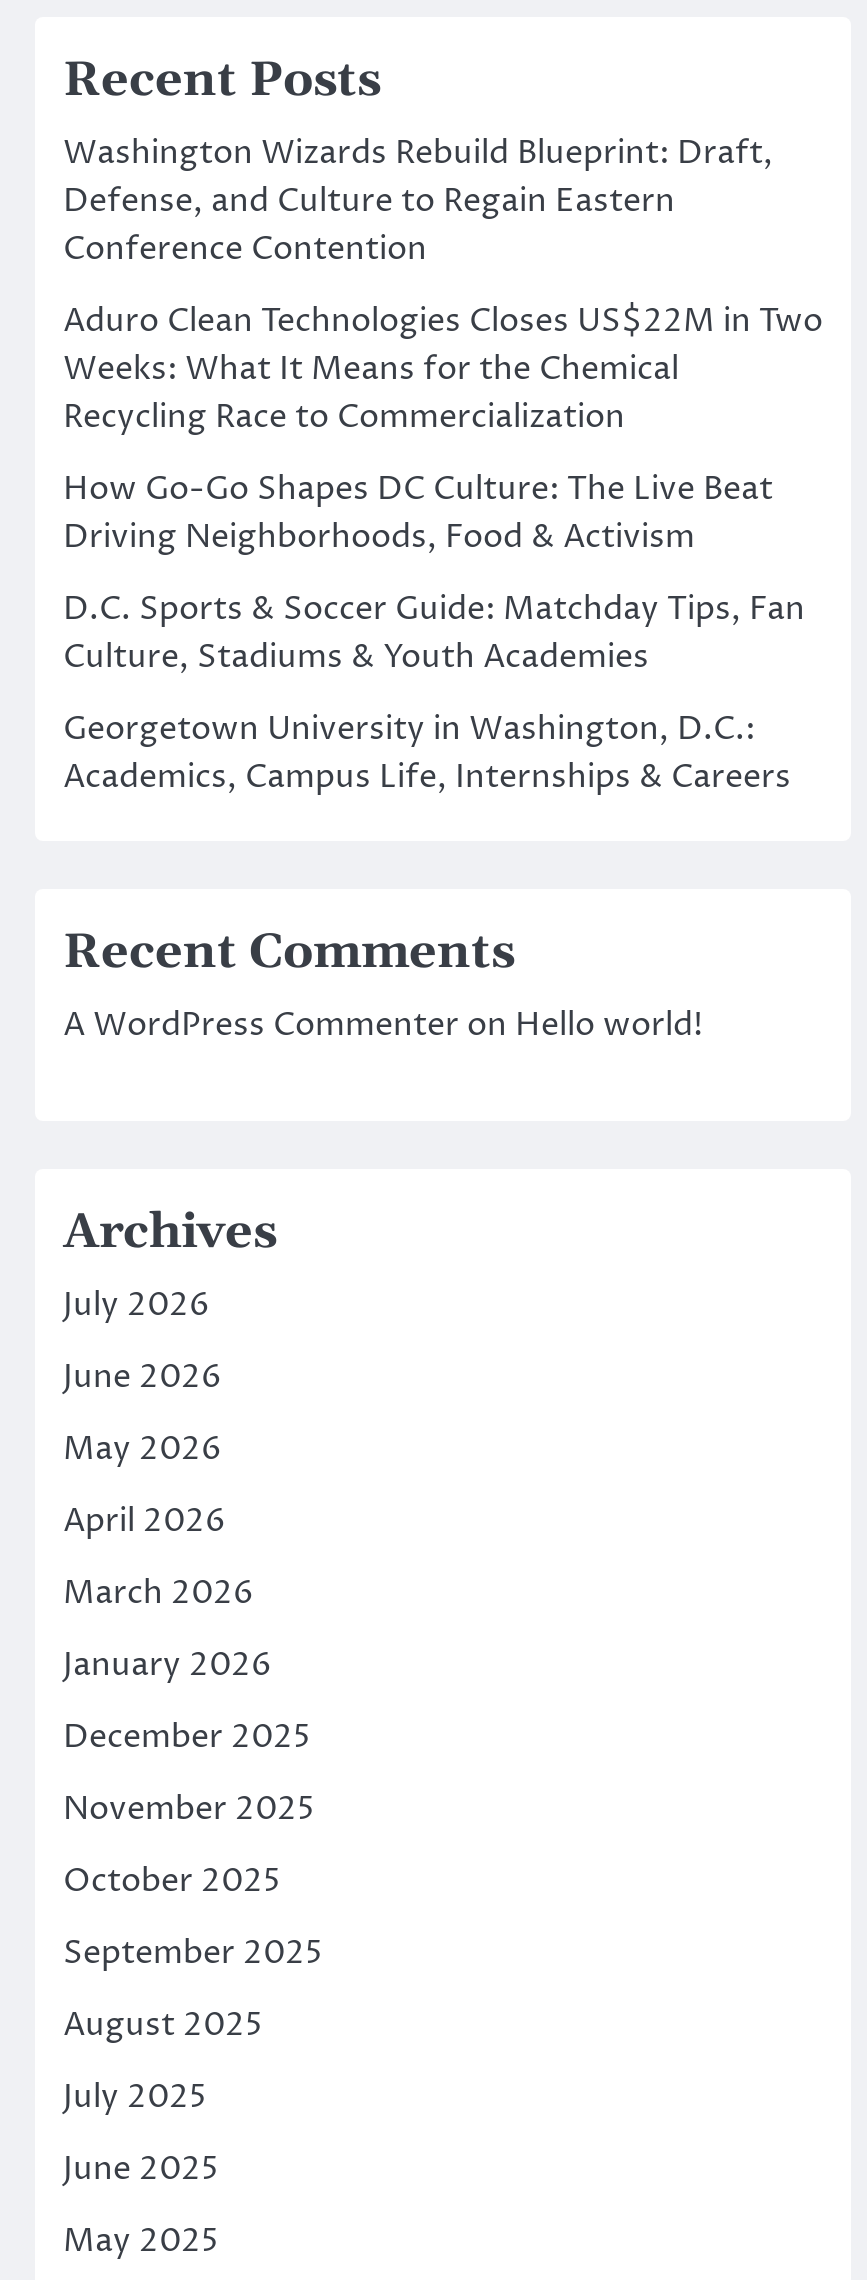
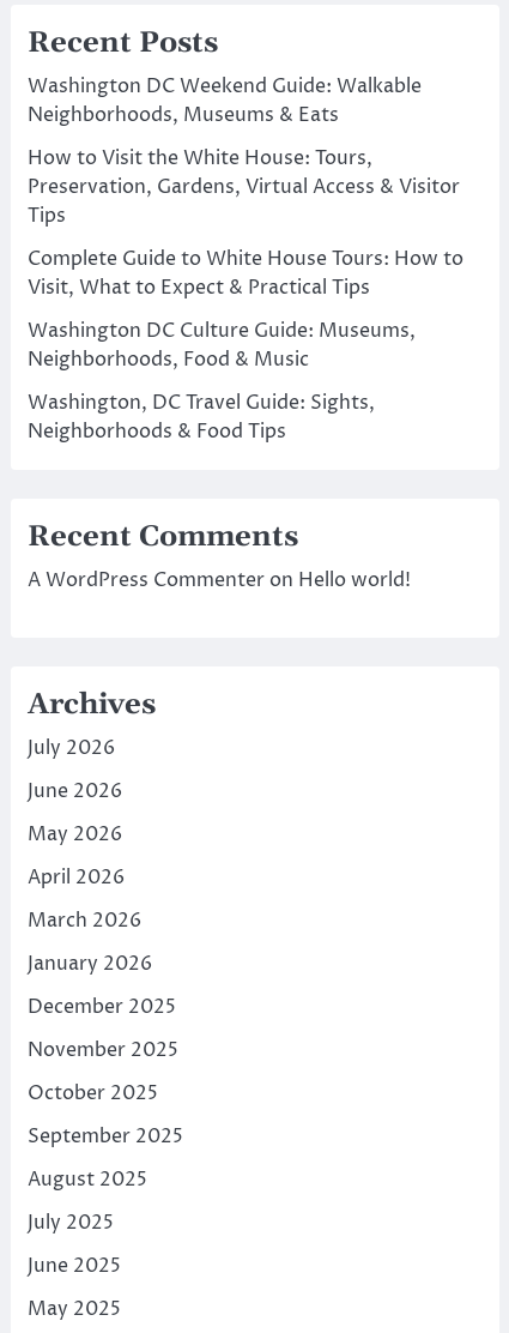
- Washington Wizards Rebuild Blueprint: Draft,
- Defense, and Culture to Regain Eastern
- Conference Contention
+ Washington DC Weekend Guide: Walkable
+ Neighborhoods, Museums & Eats

- Aduro Clean Technologies Closes US$22M in Two
- Weeks: What It Means for the Chemical
- Recycling Race to Commercialization
+ How to Visit the White House: Tours,
+ Preservation, Gardens, Virtual Access & Visitor
+ Tips

- How Go-Go Shapes DC Culture: The Live Beat
- Driving Neighborhoods, Food & Activism
+ Complete Guide to White House Tours: How to
+ Visit, What to Expect & Practical Tips

- D.C. Sports & Soccer Guide: Matchday Tips, Fan
- Culture, Stadiums & Youth Academies
+ Washington DC Culture Guide: Museums,
+ Neighborhoods, Food & Music

- Georgetown University in Washington, D.C.:
- Academics, Campus Life, Internships & Careers
+ Washington, DC Travel Guide: Sights,
+ Neighborhoods & Food Tips
